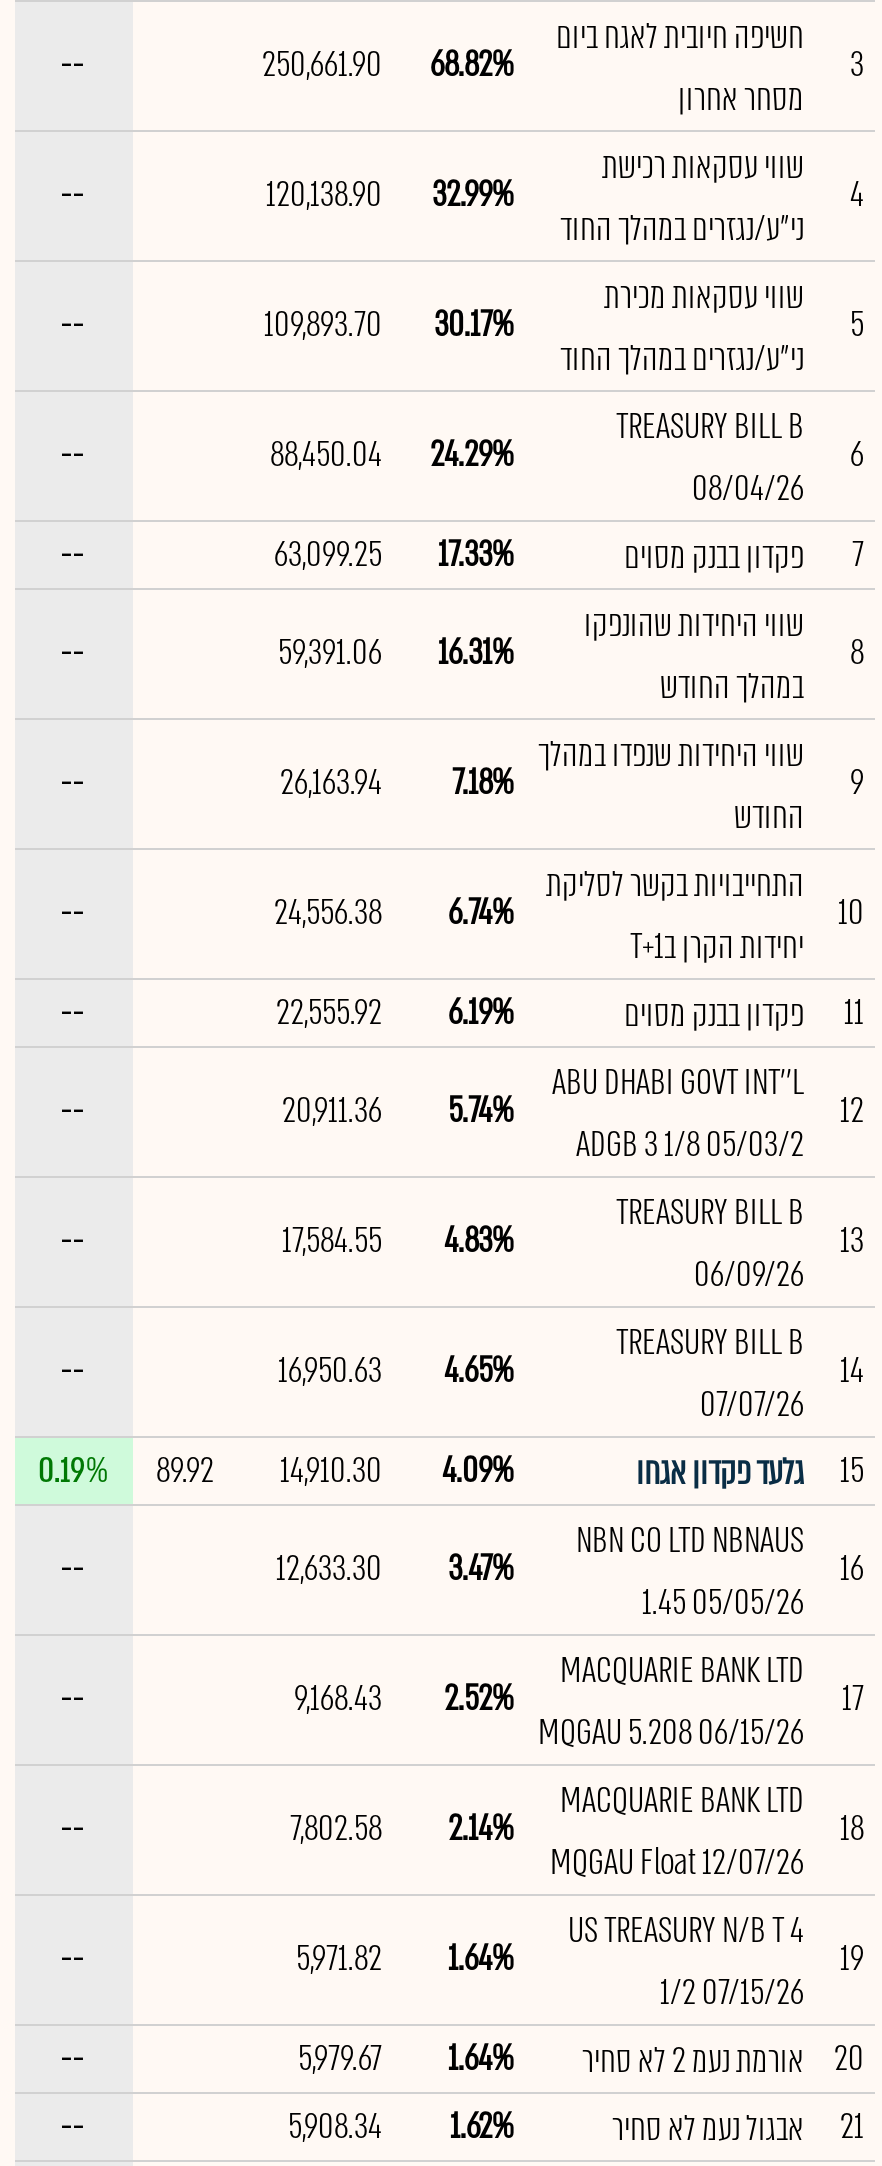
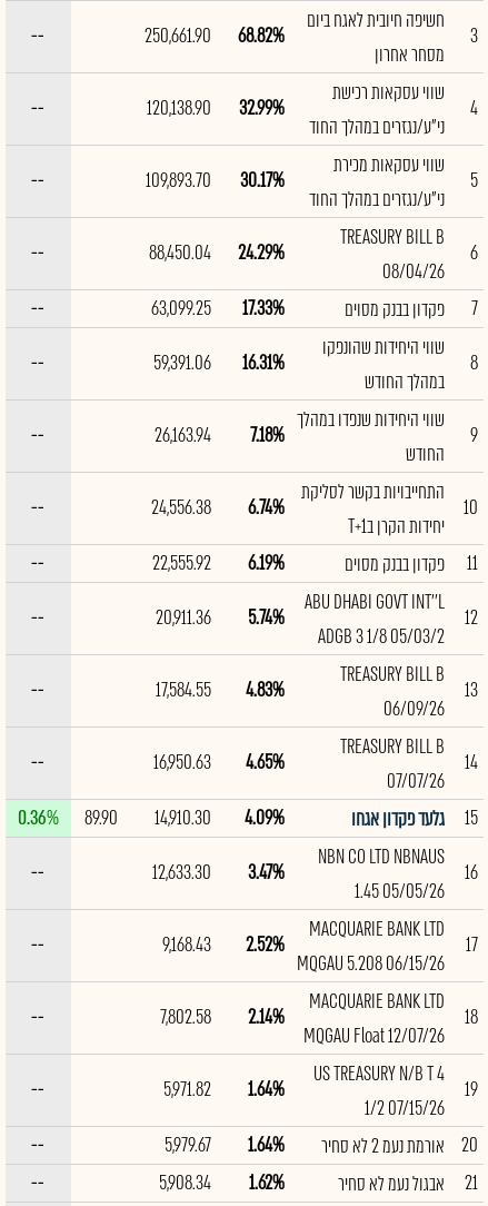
- 0.19%
+ 0.36%

- 89.92
+ 89.90
